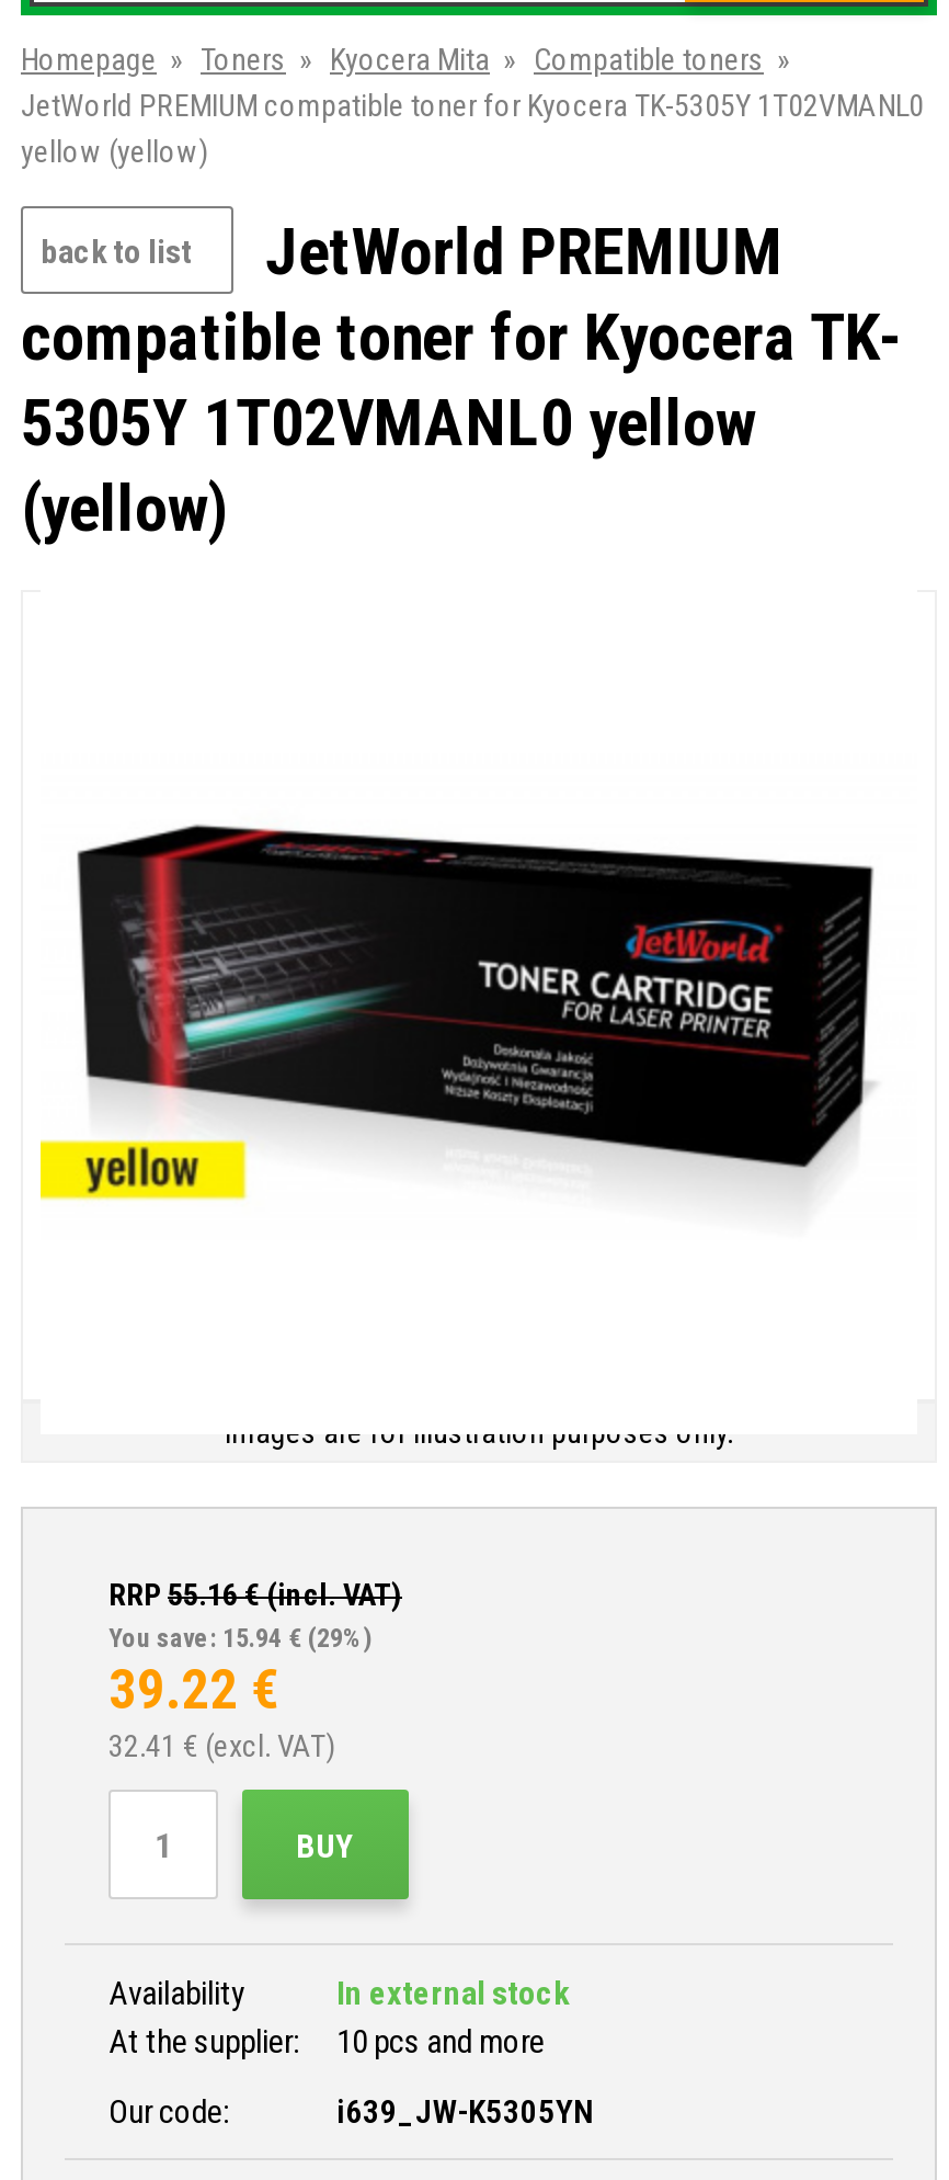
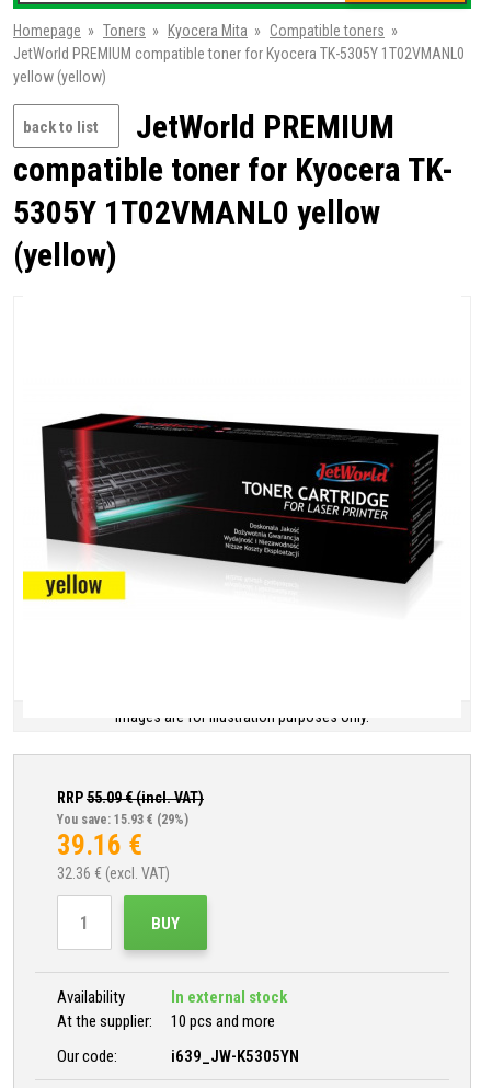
- RRP 55.16€ (incl. VAT)
+ RRP 55.09€ (incl. VAT)

- You save: 15.94 €(29%)
+ You save: 15.93 €(29%)

- 39.22 €
+ 39.16 €

- 32.41 € (excl. VAT)
+ 32.36 € (excl. VAT)
